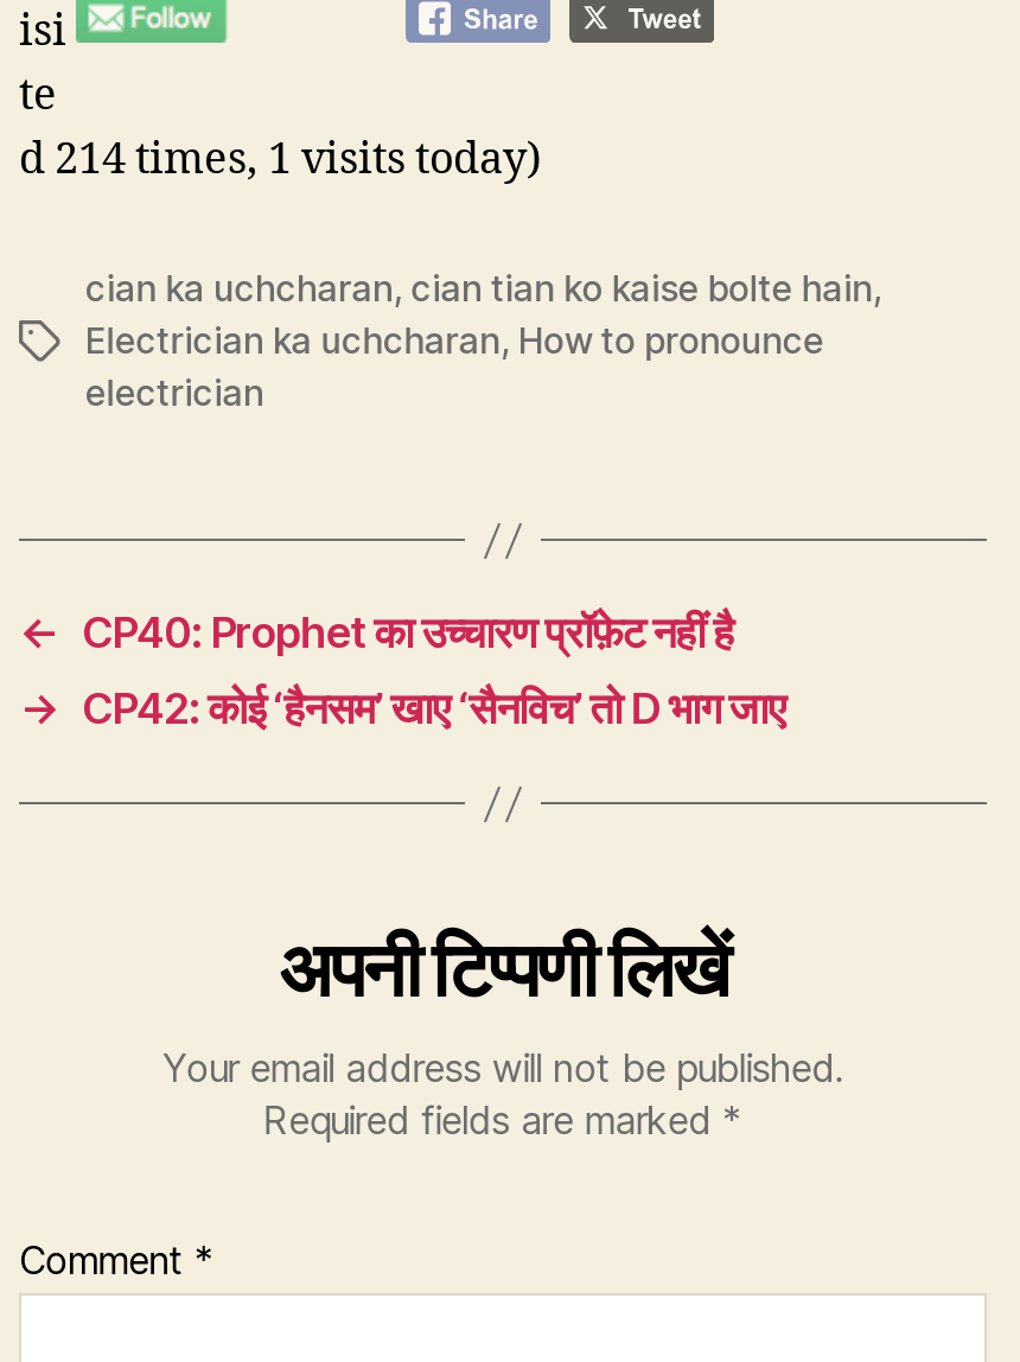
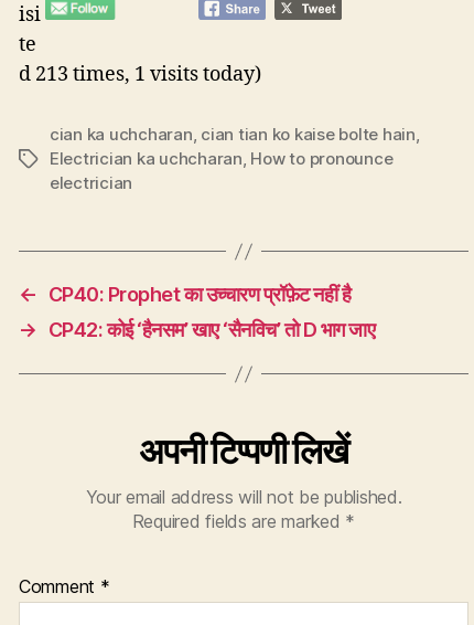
- d 214 times, 1 visits today)
+ d 213 times, 1 visits today)
